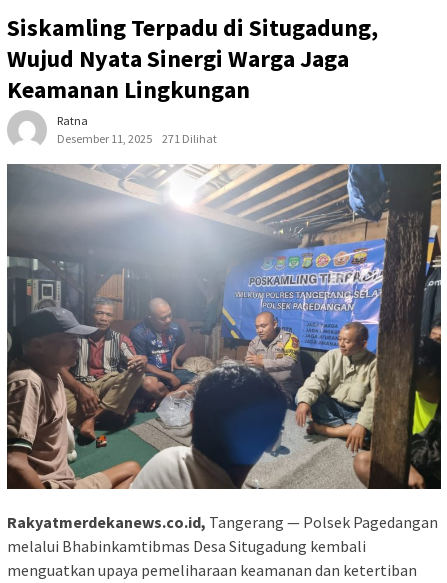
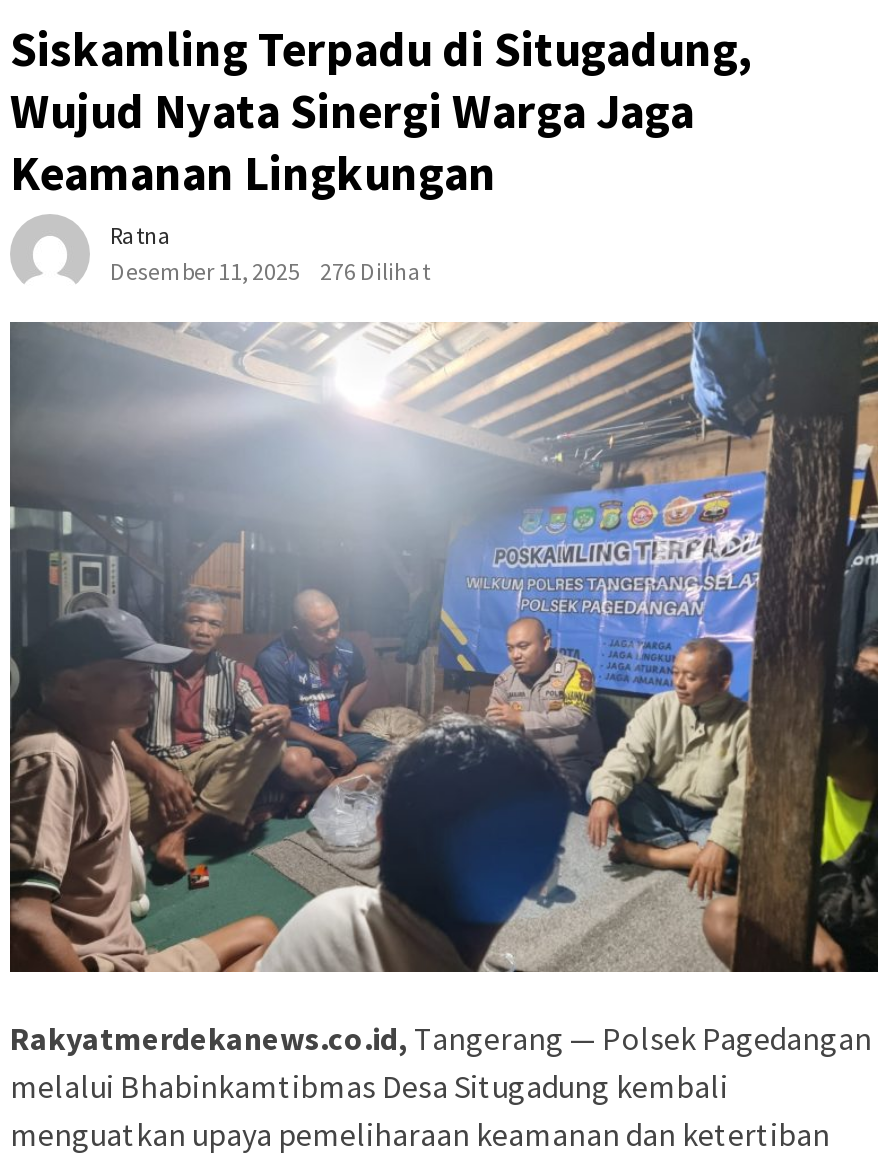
- Desember 11, 2025 271 Dilihat
+ Desember 11, 2025 276 Dilihat
